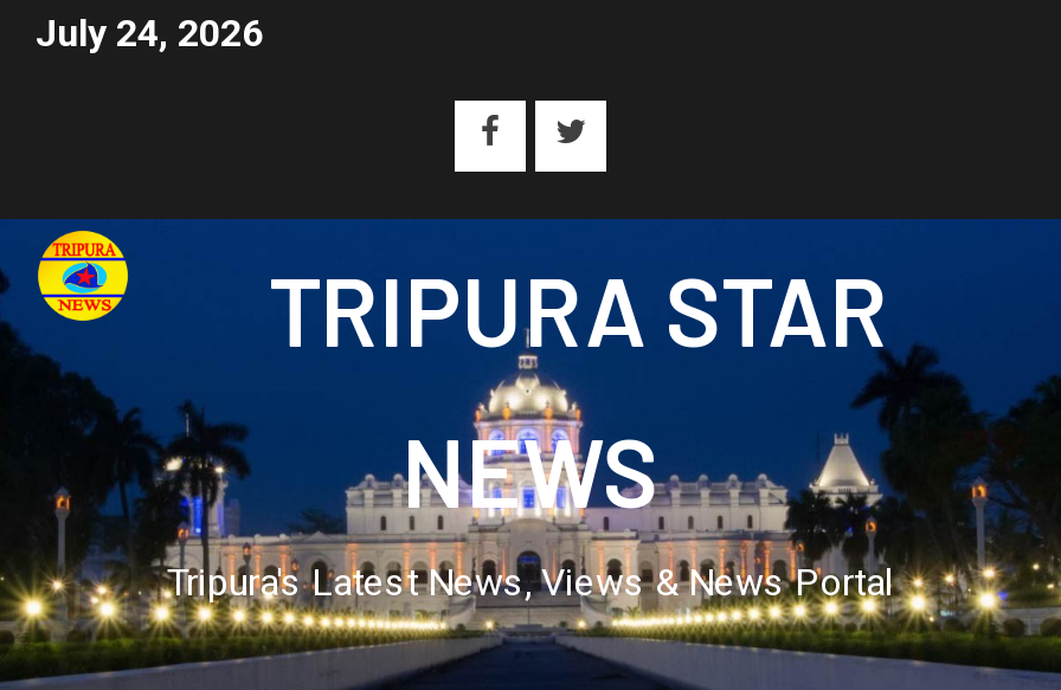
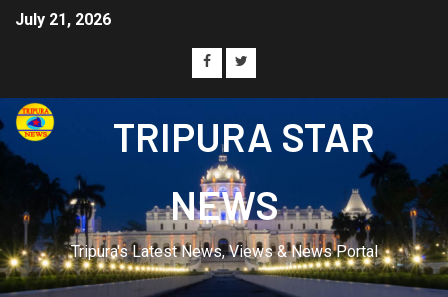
- July 24, 2026
+ July 21, 2026
